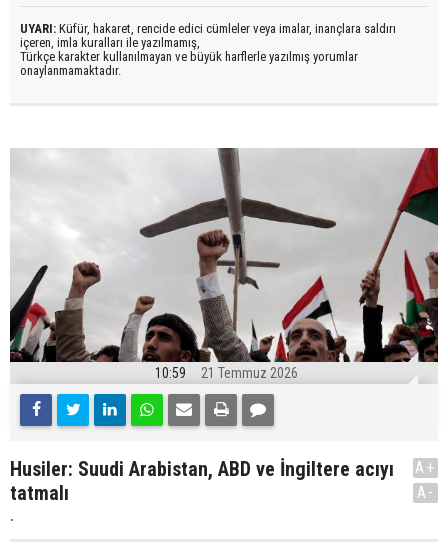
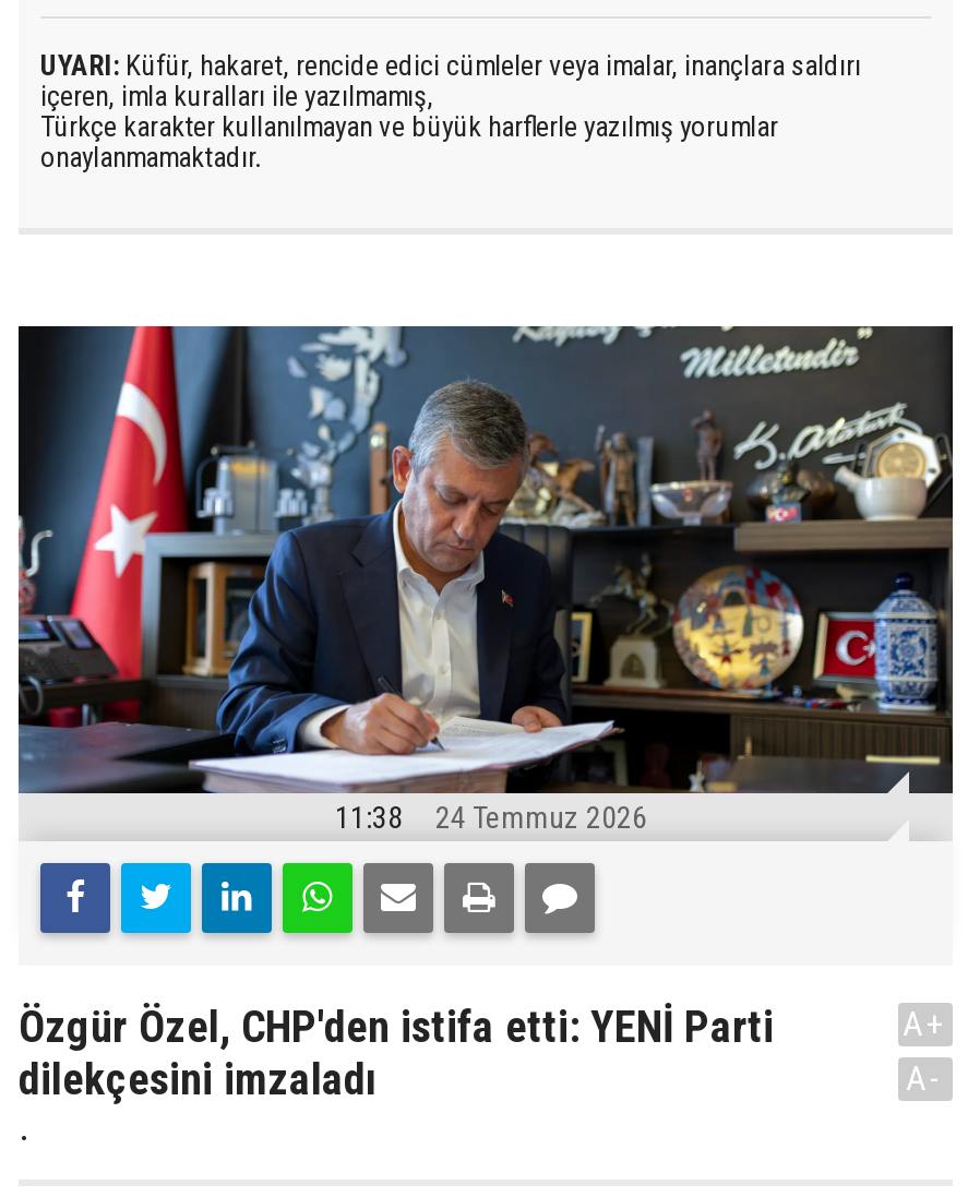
- [image]
- 10:59
- 21 Temmuz 2026
+ [image]
+ 11:38
+ 24 Temmuz 2026

- Husiler: Suudi Arabistan, ABD ve İngiltere acıyı
- tatmalı
+ Özgür Özel, CHP'den istifa etti: YENİ Parti
+ dilekçesini imzaladı
